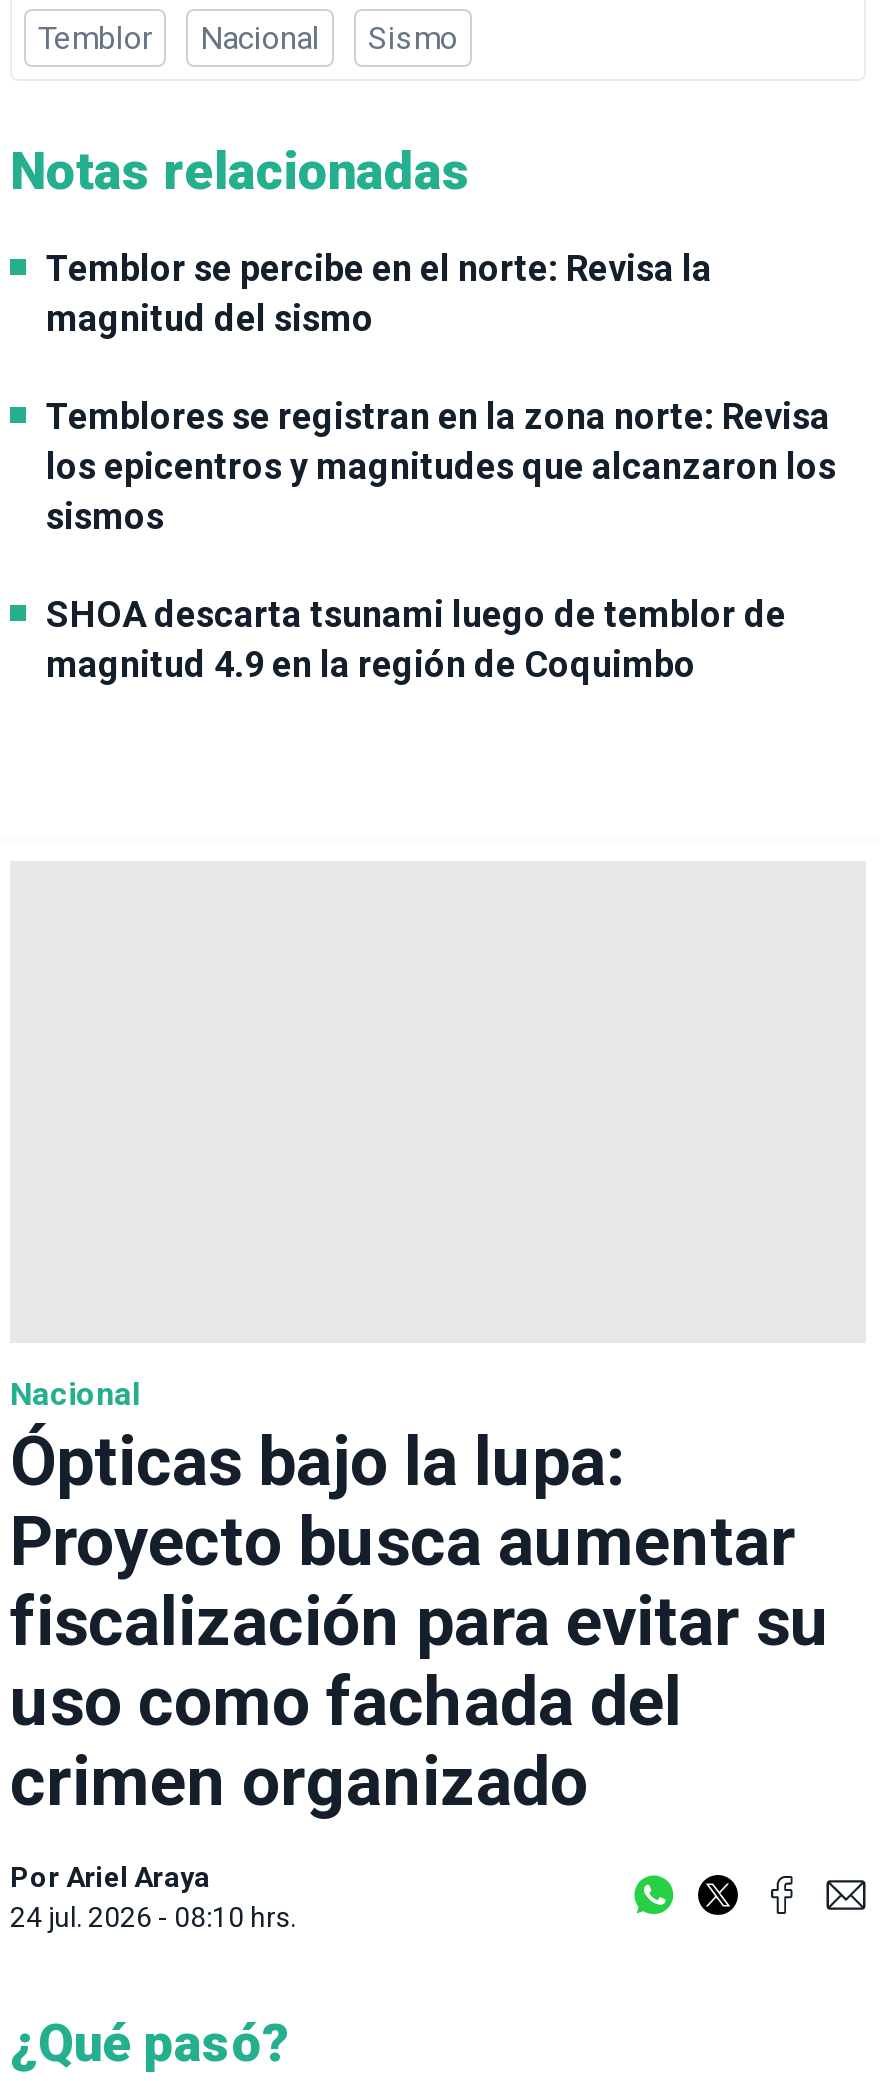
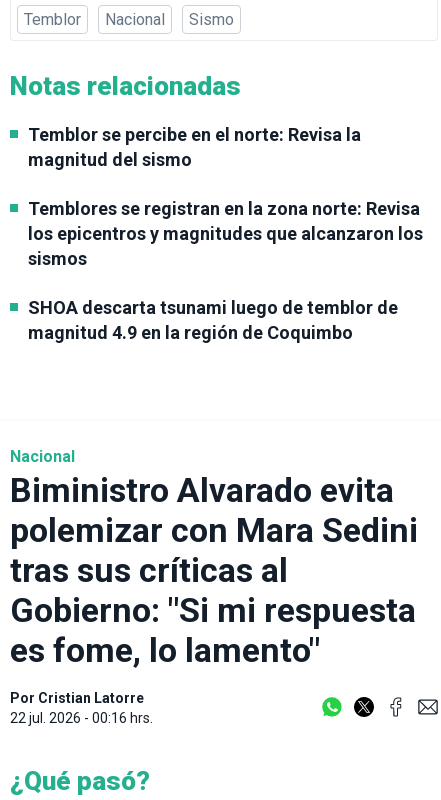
- Ópticas bajo la lupa:
- Proyecto busca aumentar
- fiscalización para evitar su
- uso como fachada del
- crimen organizado
+ Biministro Alvarado evita
+ polemizar con Mara Sedini
+ tras sus críticas al
+ Gobierno: "Si mi respuesta
+ es fome, lo lamento"

- Por Ariel Araya
- 24 jul. 2026 - 08:10 hrs.
+ Por Cristian Latorre
+ 22 jul. 2026 - 00:16 hrs.
